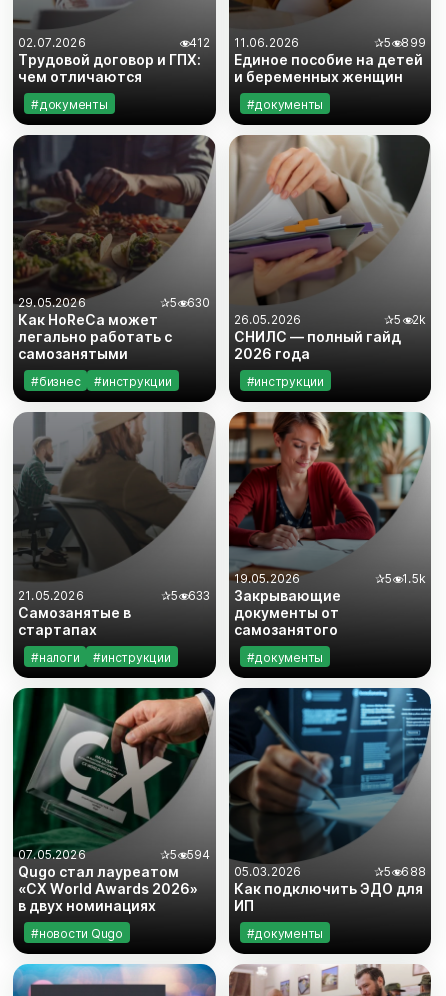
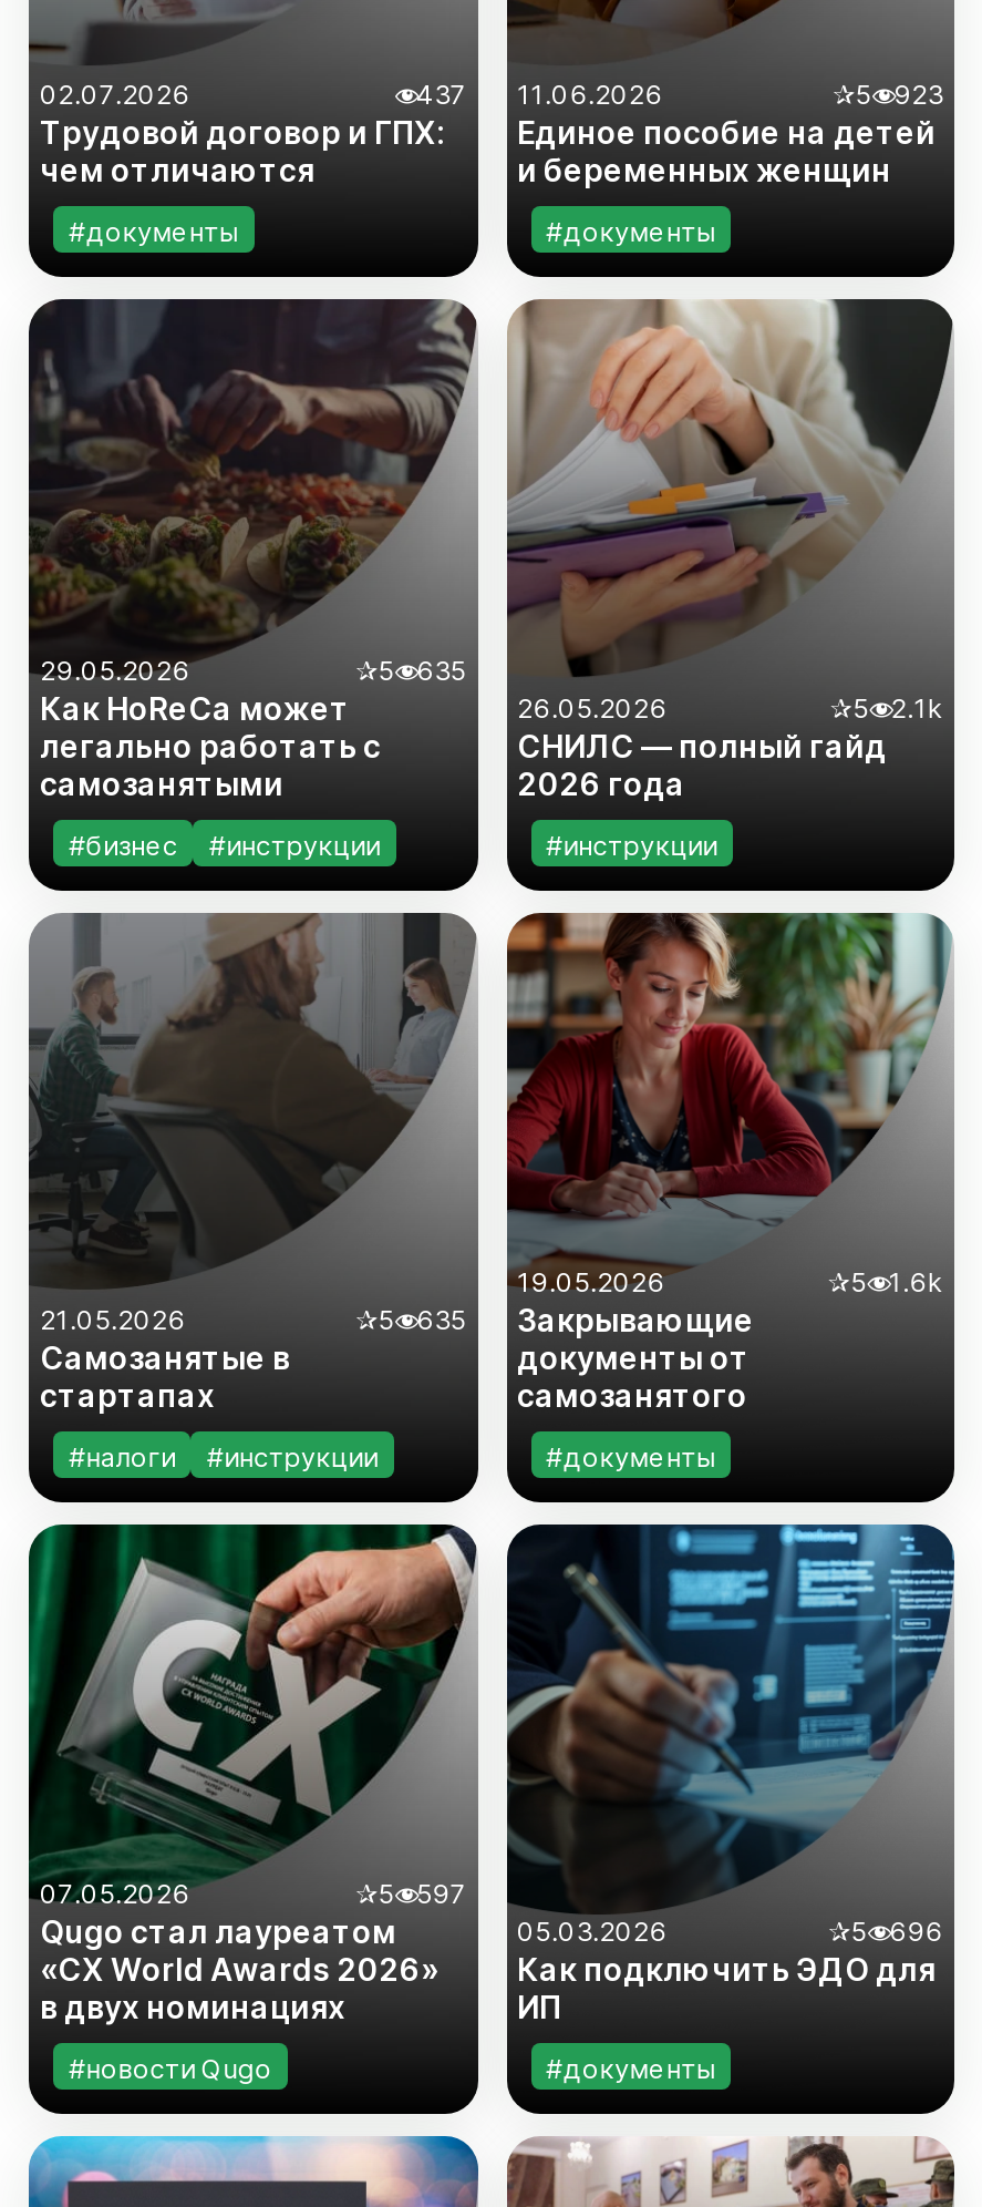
- 412 11.06.2026
+ 437 11.06.2026

- 899
+ 923

- 630
+ 635

- 2k
+ 2.1k

- 1.5k
+ 1.6k

- 633
+ 635

- 594
+ 597

- 688
+ 696
